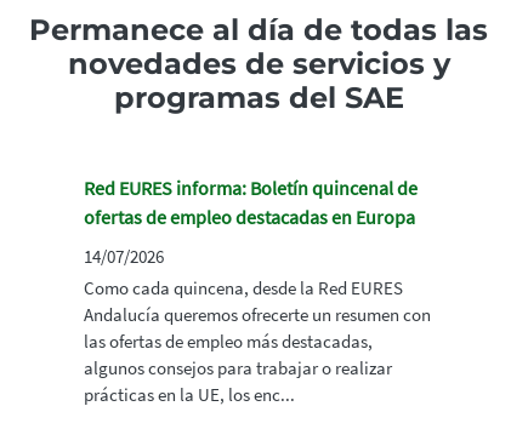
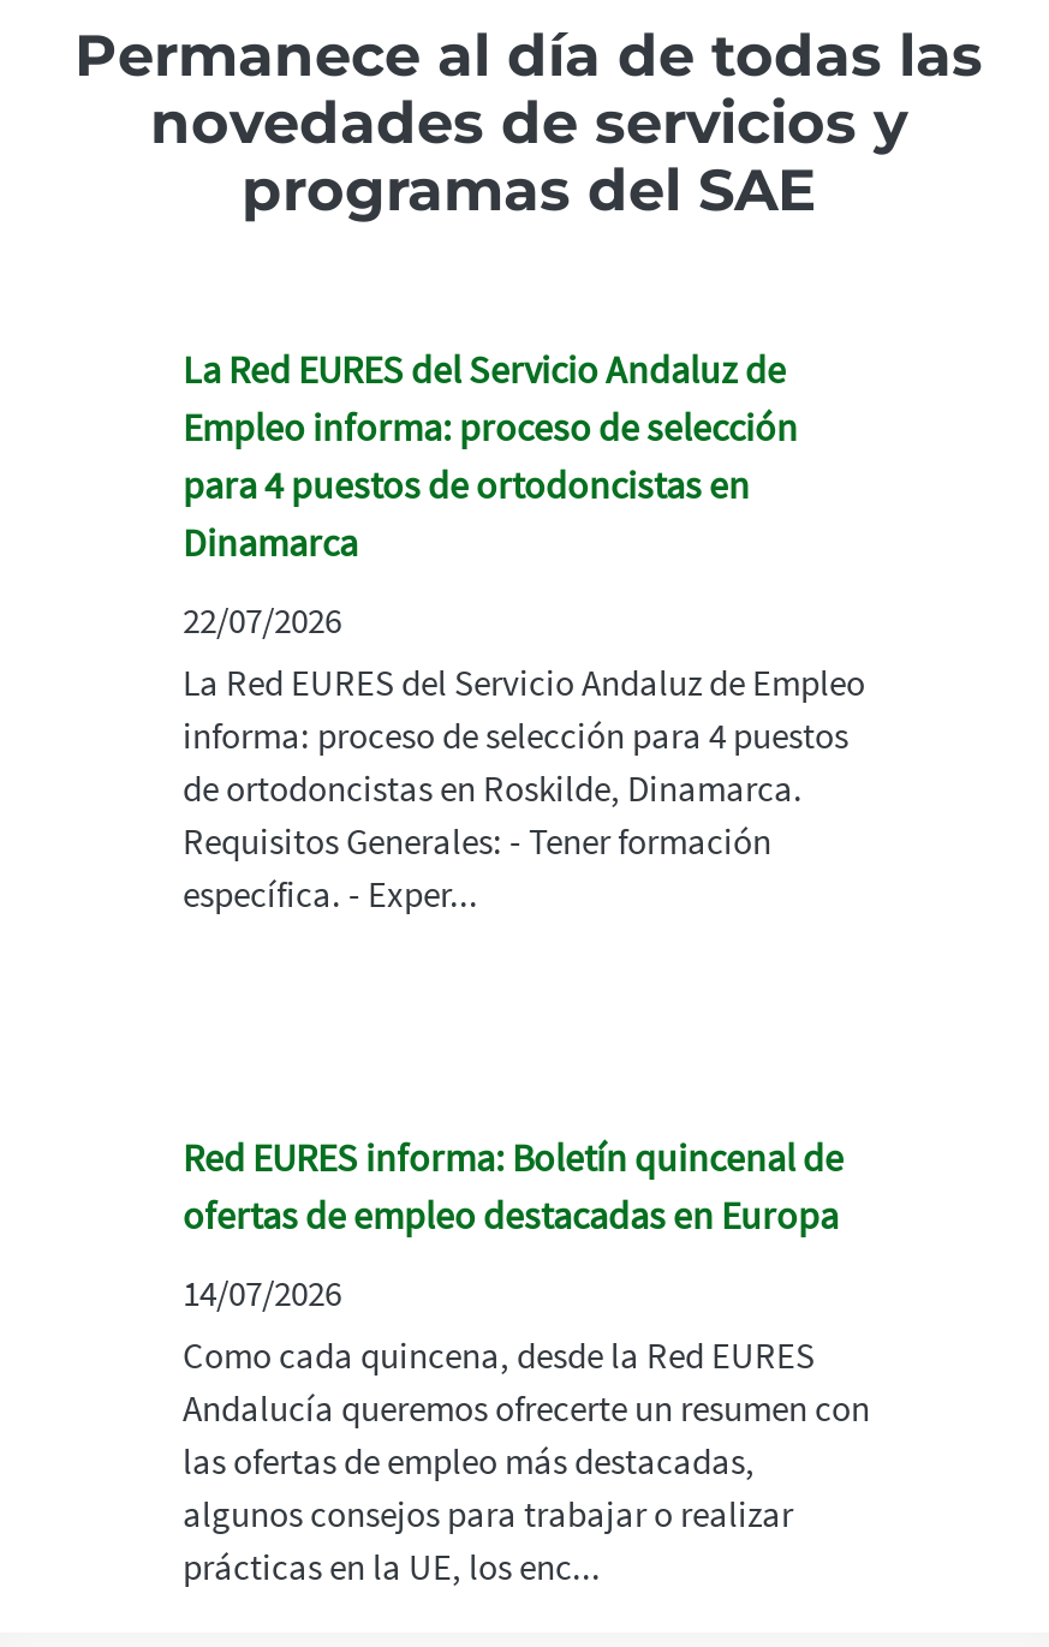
+ La Red EURES del Servicio Andaluz de
+ Empleo informa: proceso de selección
+ para 4 puestos de ortodoncistas en
+ Dinamarca
+ 22/07/2026
+ La Red EURES del Servicio Andaluz de Empleo
+ informa: proceso de selección para 4 puestos
+ de ortodoncistas en Roskilde, Dinamarca.
+ Requisitos Generales: - Tener formación
+ específica. - Exper...
